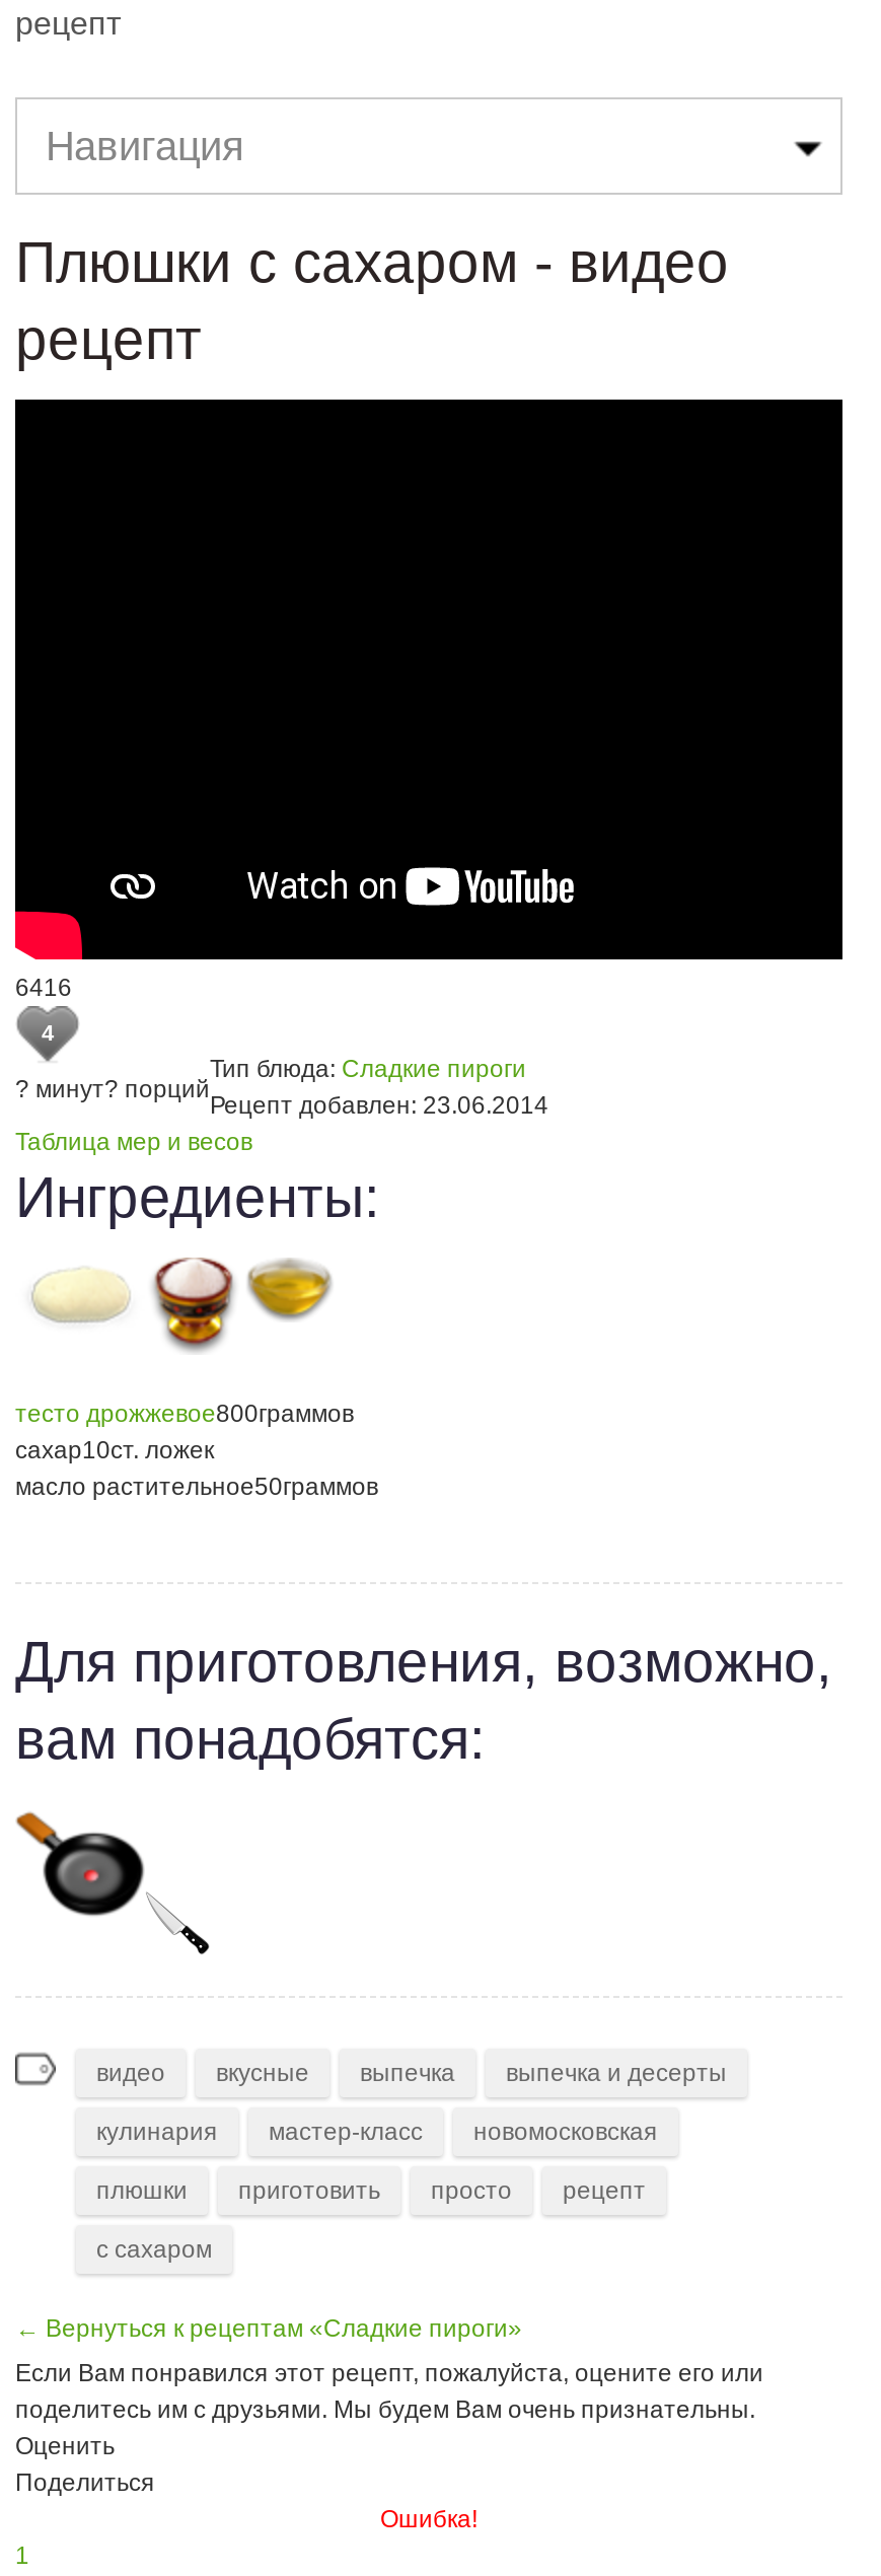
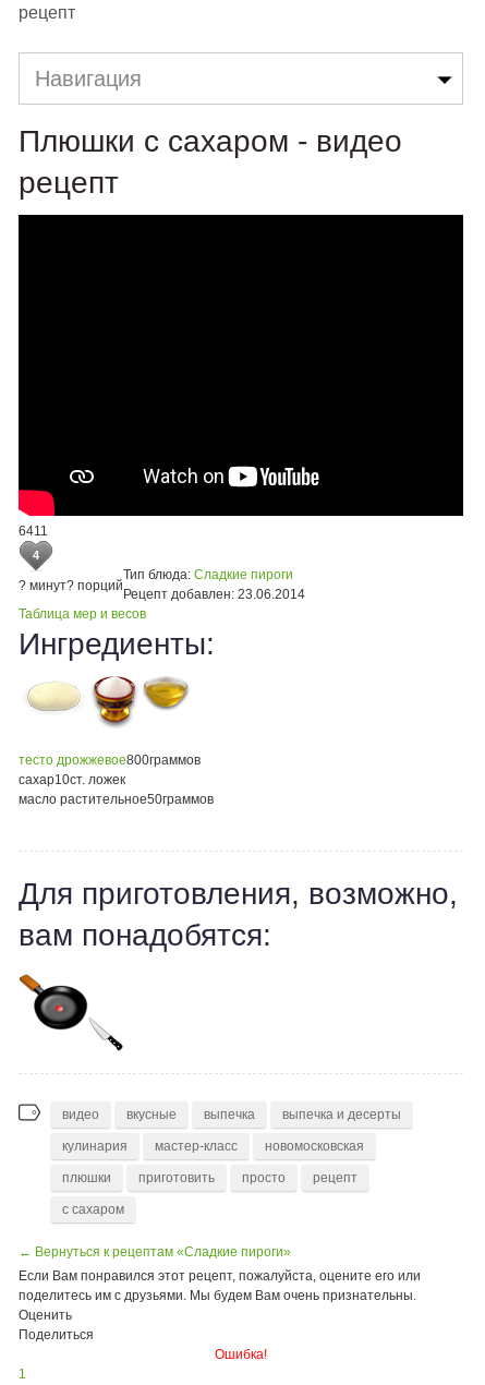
- 6416
+ 6411
